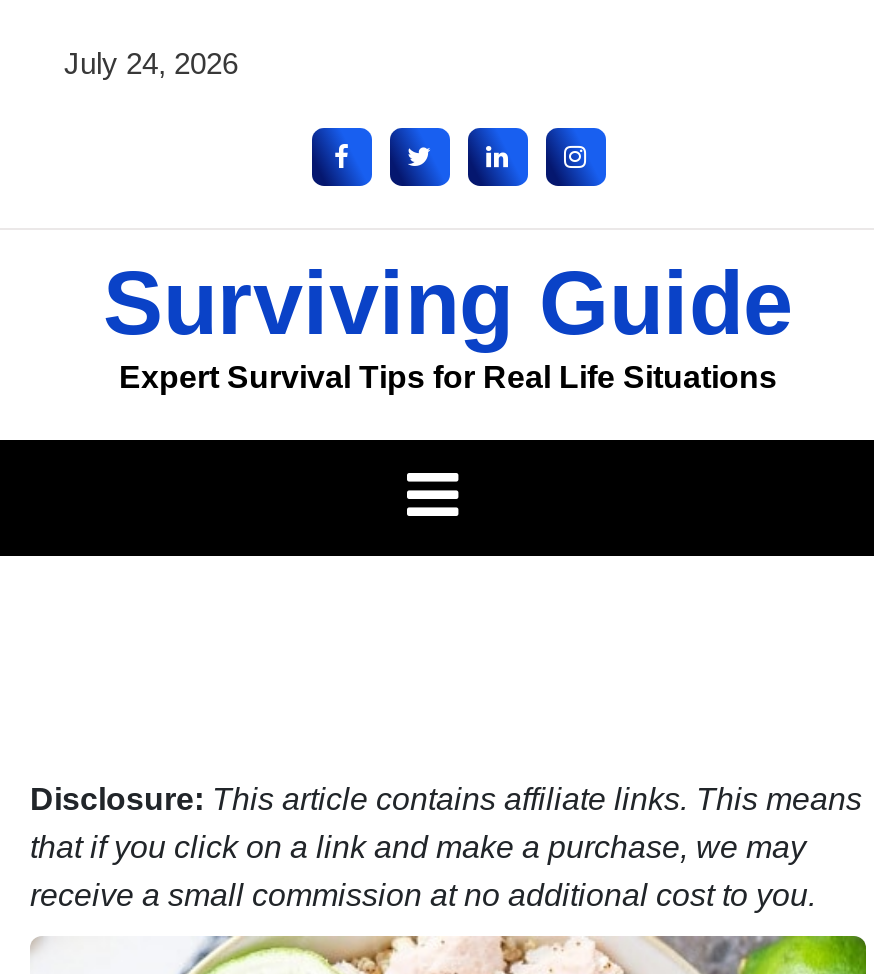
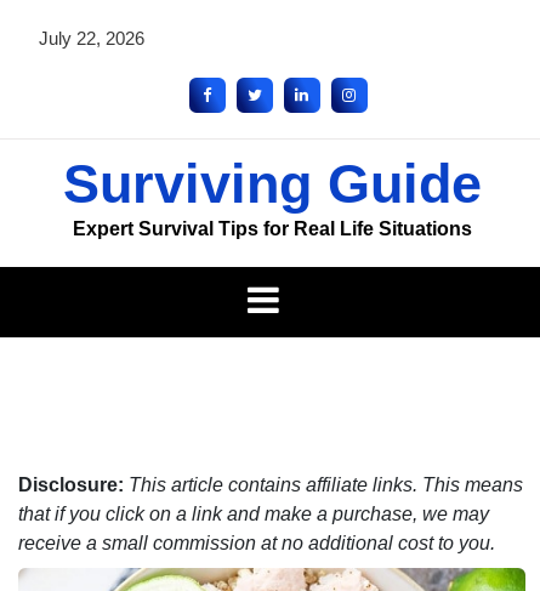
- July 24, 2026
+ July 22, 2026
